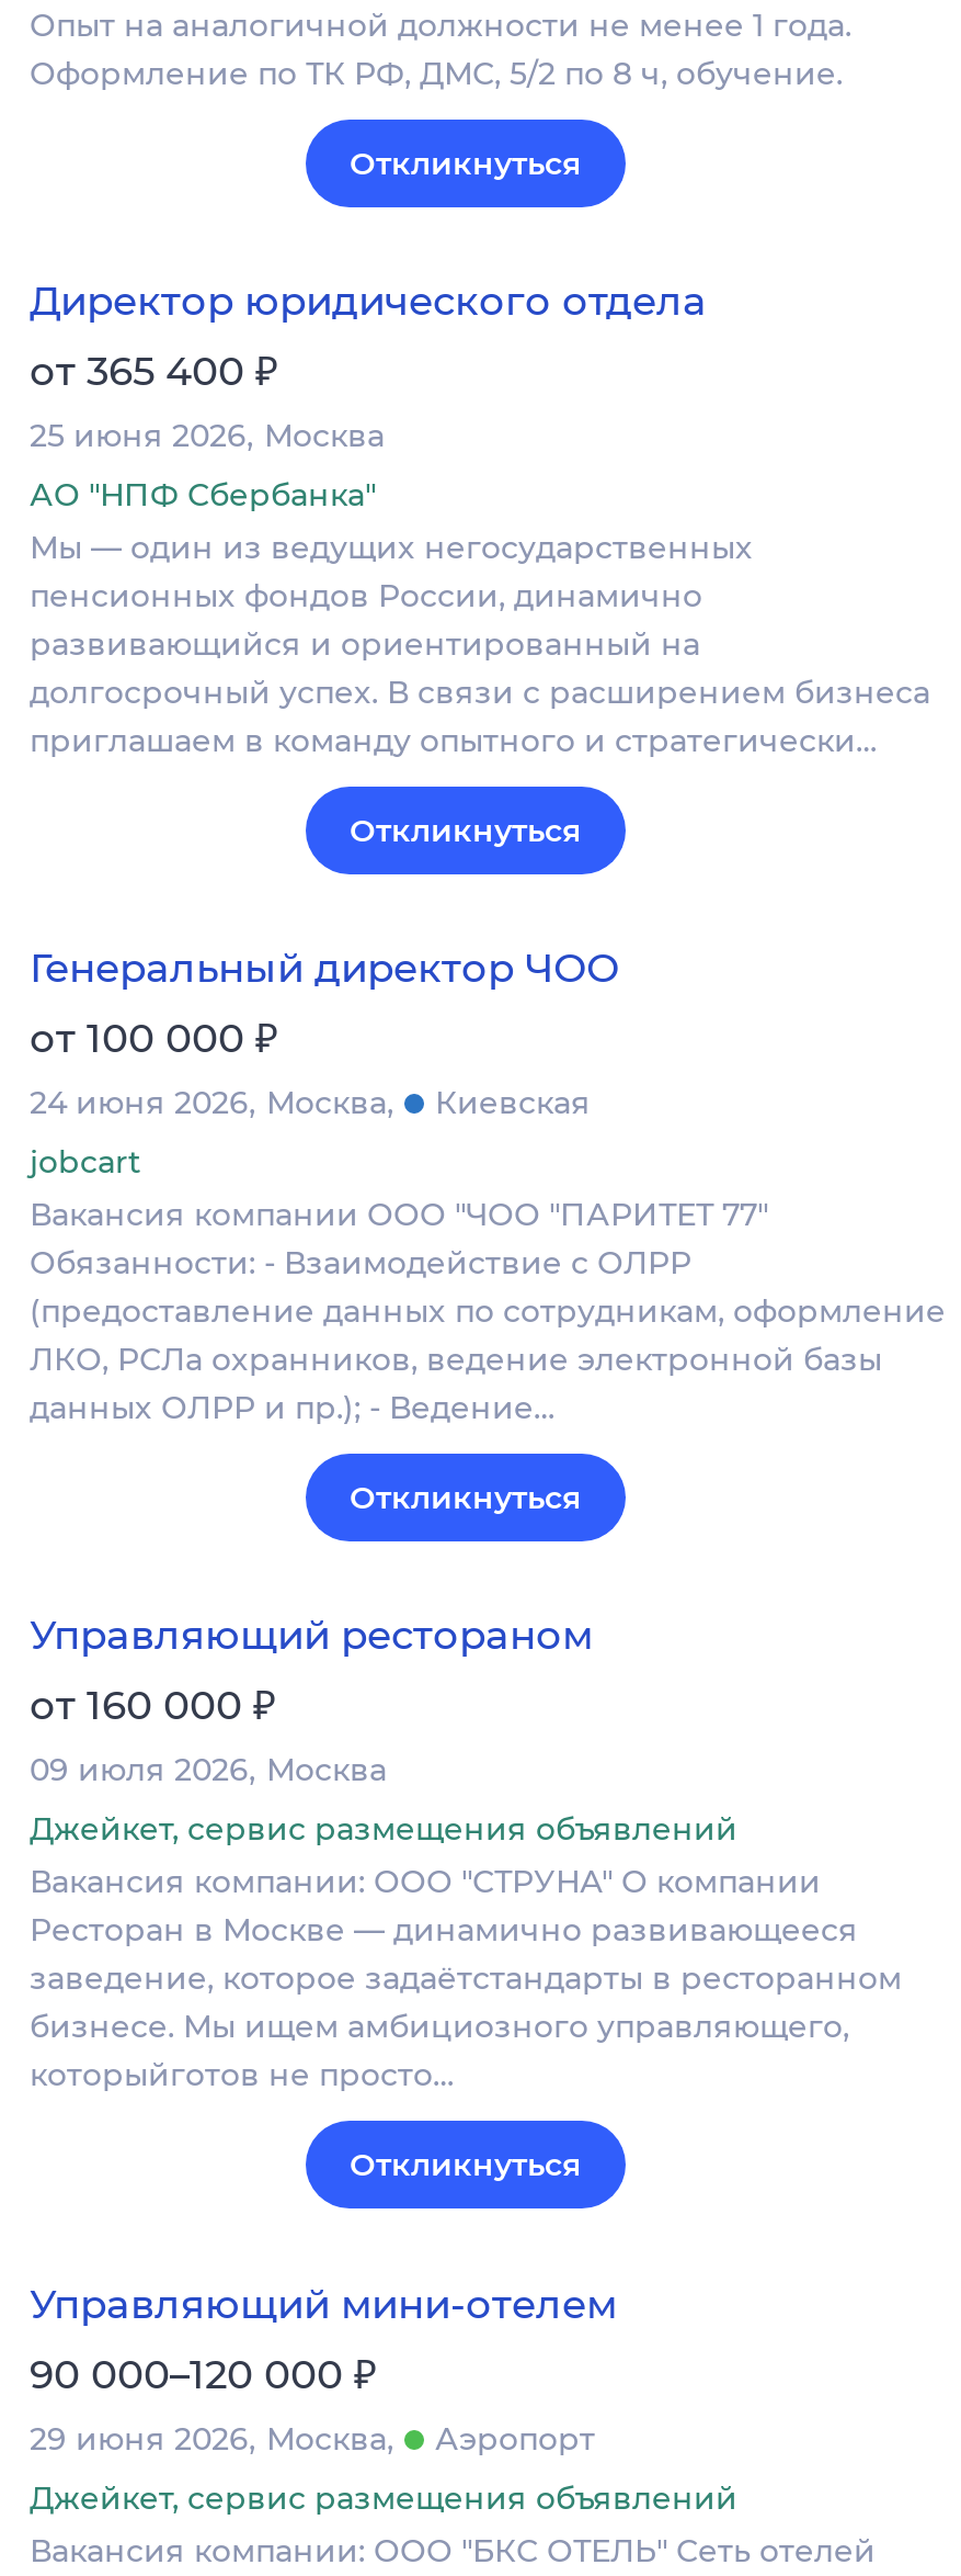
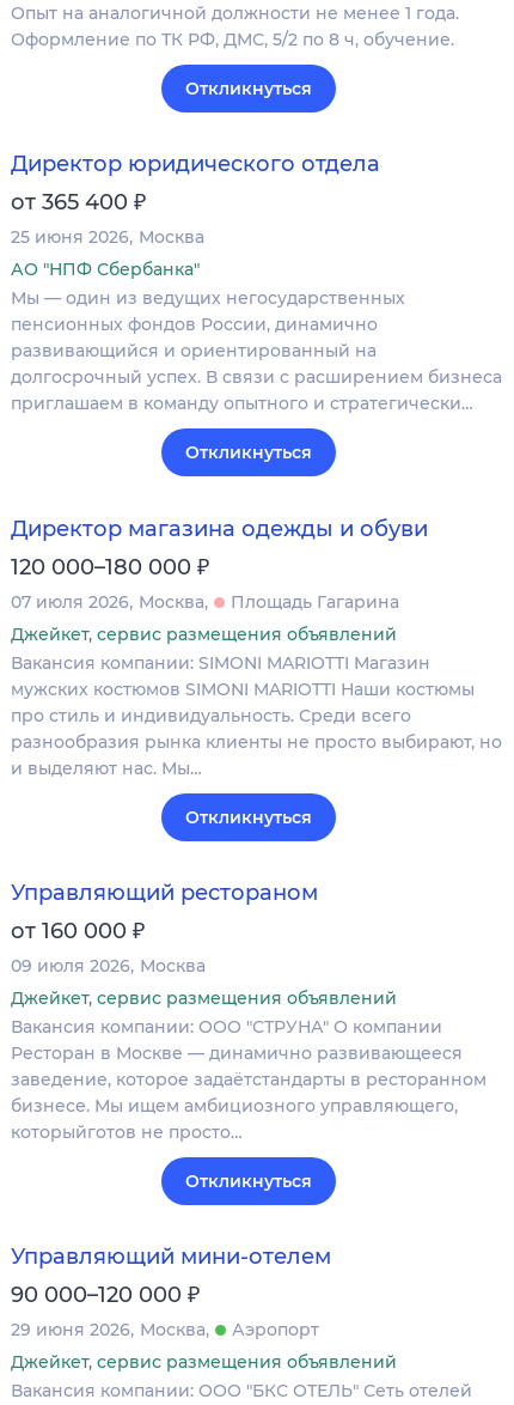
- Генеральный директор ЧОО
- от 100 000 ₽
- 24 июня 2026 Москва
- Киевская
+ Директор магазина одежды и обуви
+ 120 000–180 000 ₽
+ 07 июля 2026 Москва
+ Площадь Гагарина

- jobcart
- Вакансия компании ООО "ЧОО "ПАРИТЕТ 77"
- Обязанности: - Взаимодействие с ОЛРР
- (предоставление данных по сотрудникам, оформление
- ЛКО, РСЛа охранников, ведение электронной базы
- данных ОЛРР и пр.); - Ведение…
+ Джейкет, сервис размещения объявлений
+ Вакансия компании: SIMONI MARIOTTI Магазин
+ мужских костюмов SIMONI MARIOTTI Наши костюмы
+ про стиль и индивидуальность. Среди всего
+ разнообразия рынка клиенты не просто выбирают, но
+ и выделяют нас. Мы…
